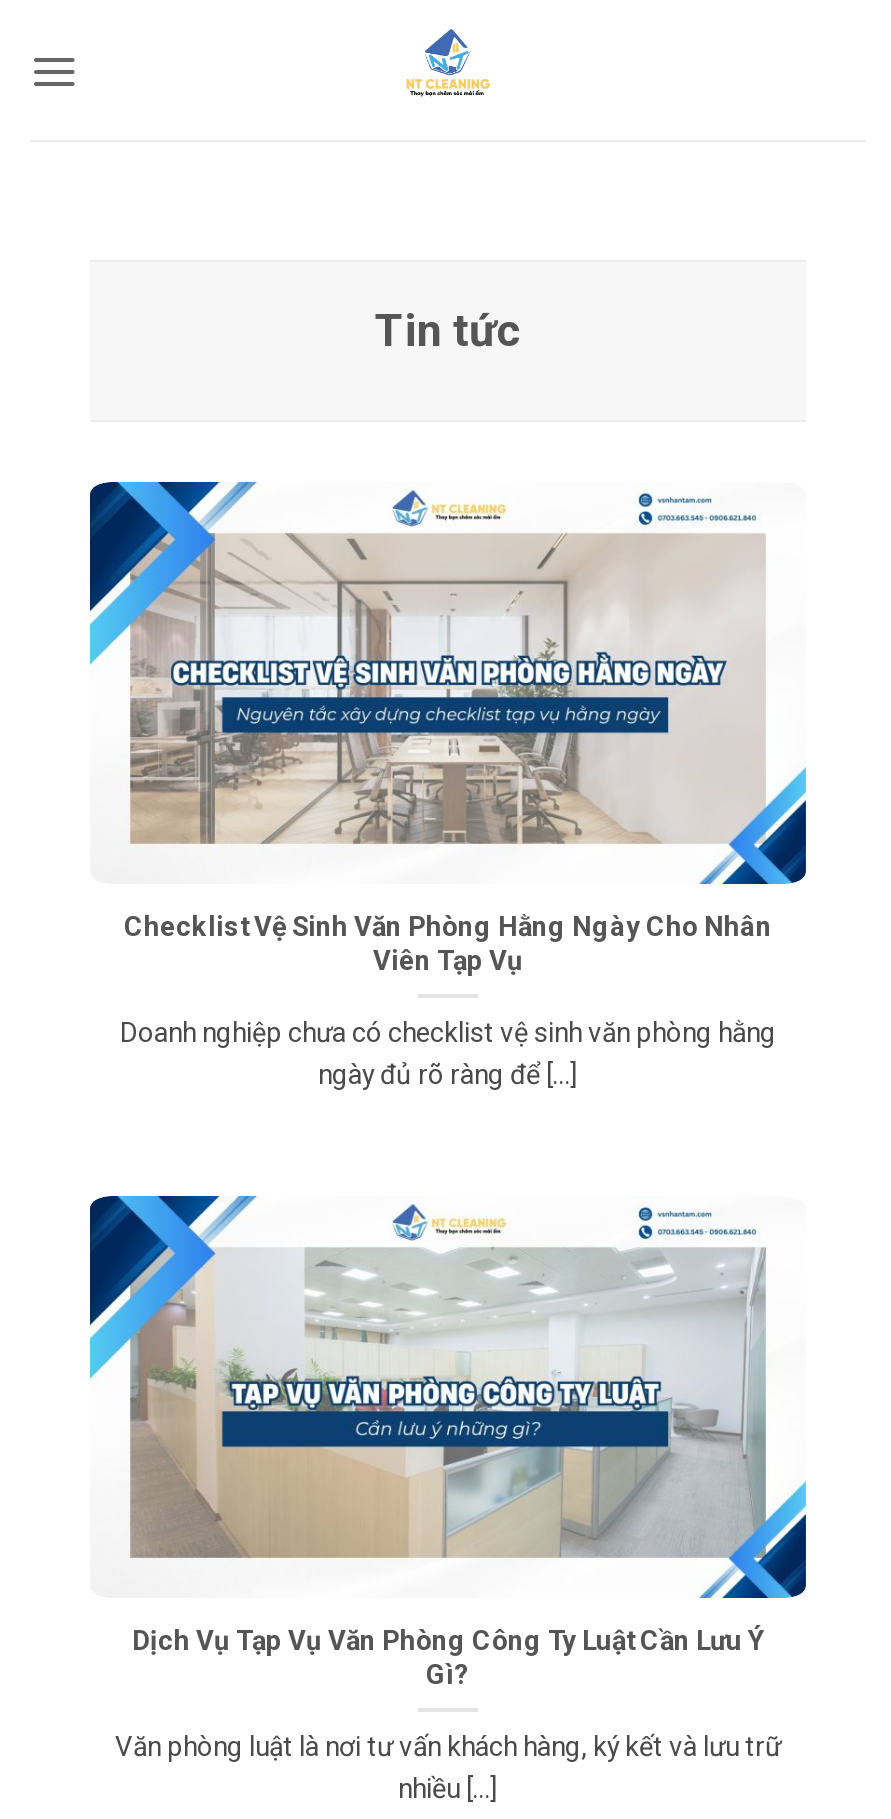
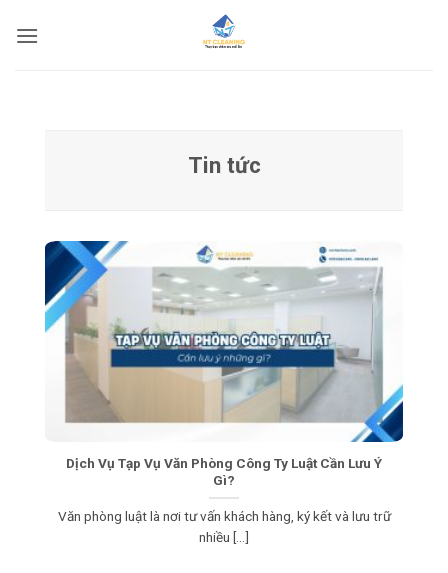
- [image]
- Checklist Vệ Sinh Văn Phòng Hằng Ngày Cho Nhân
- Viên Tạp Vụ
- Doanh nghiệp chưa có checklist vệ sinh văn phòng hằng
- ngày đủ rõ ràng để [...]
